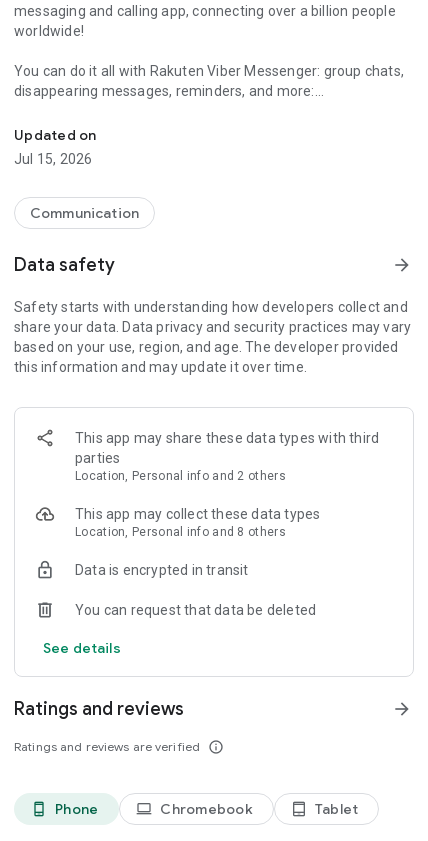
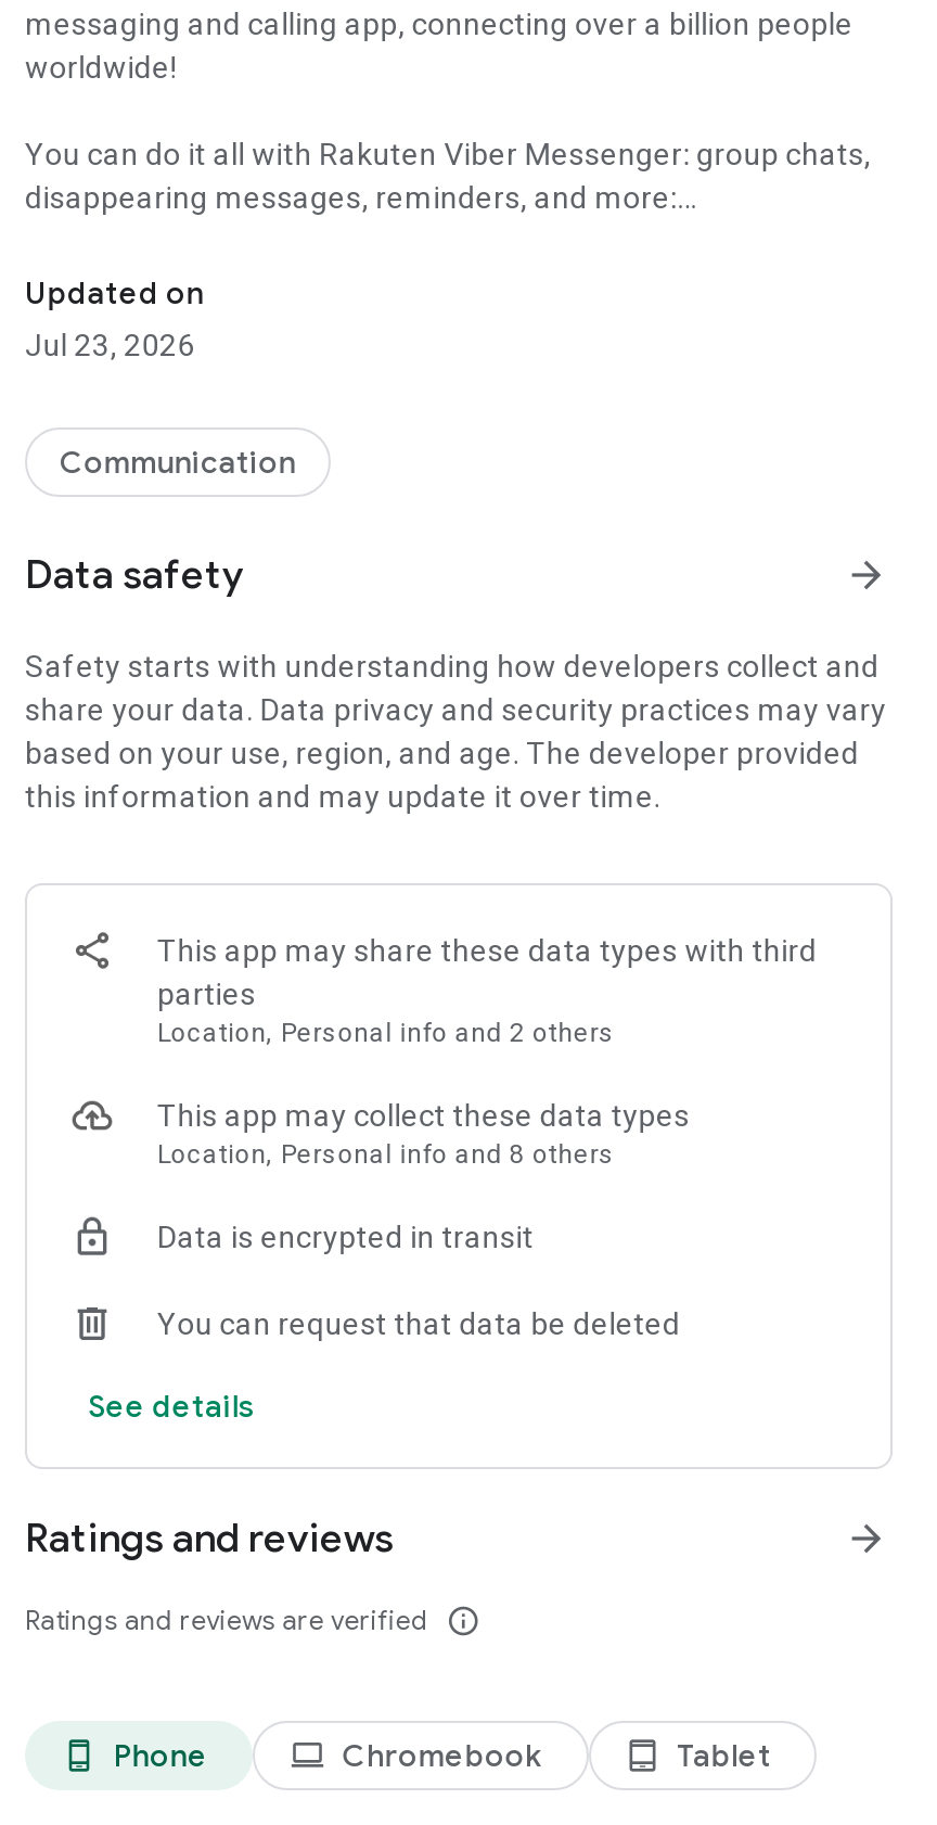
- Jul 15, 2026
+ Jul 23, 2026
